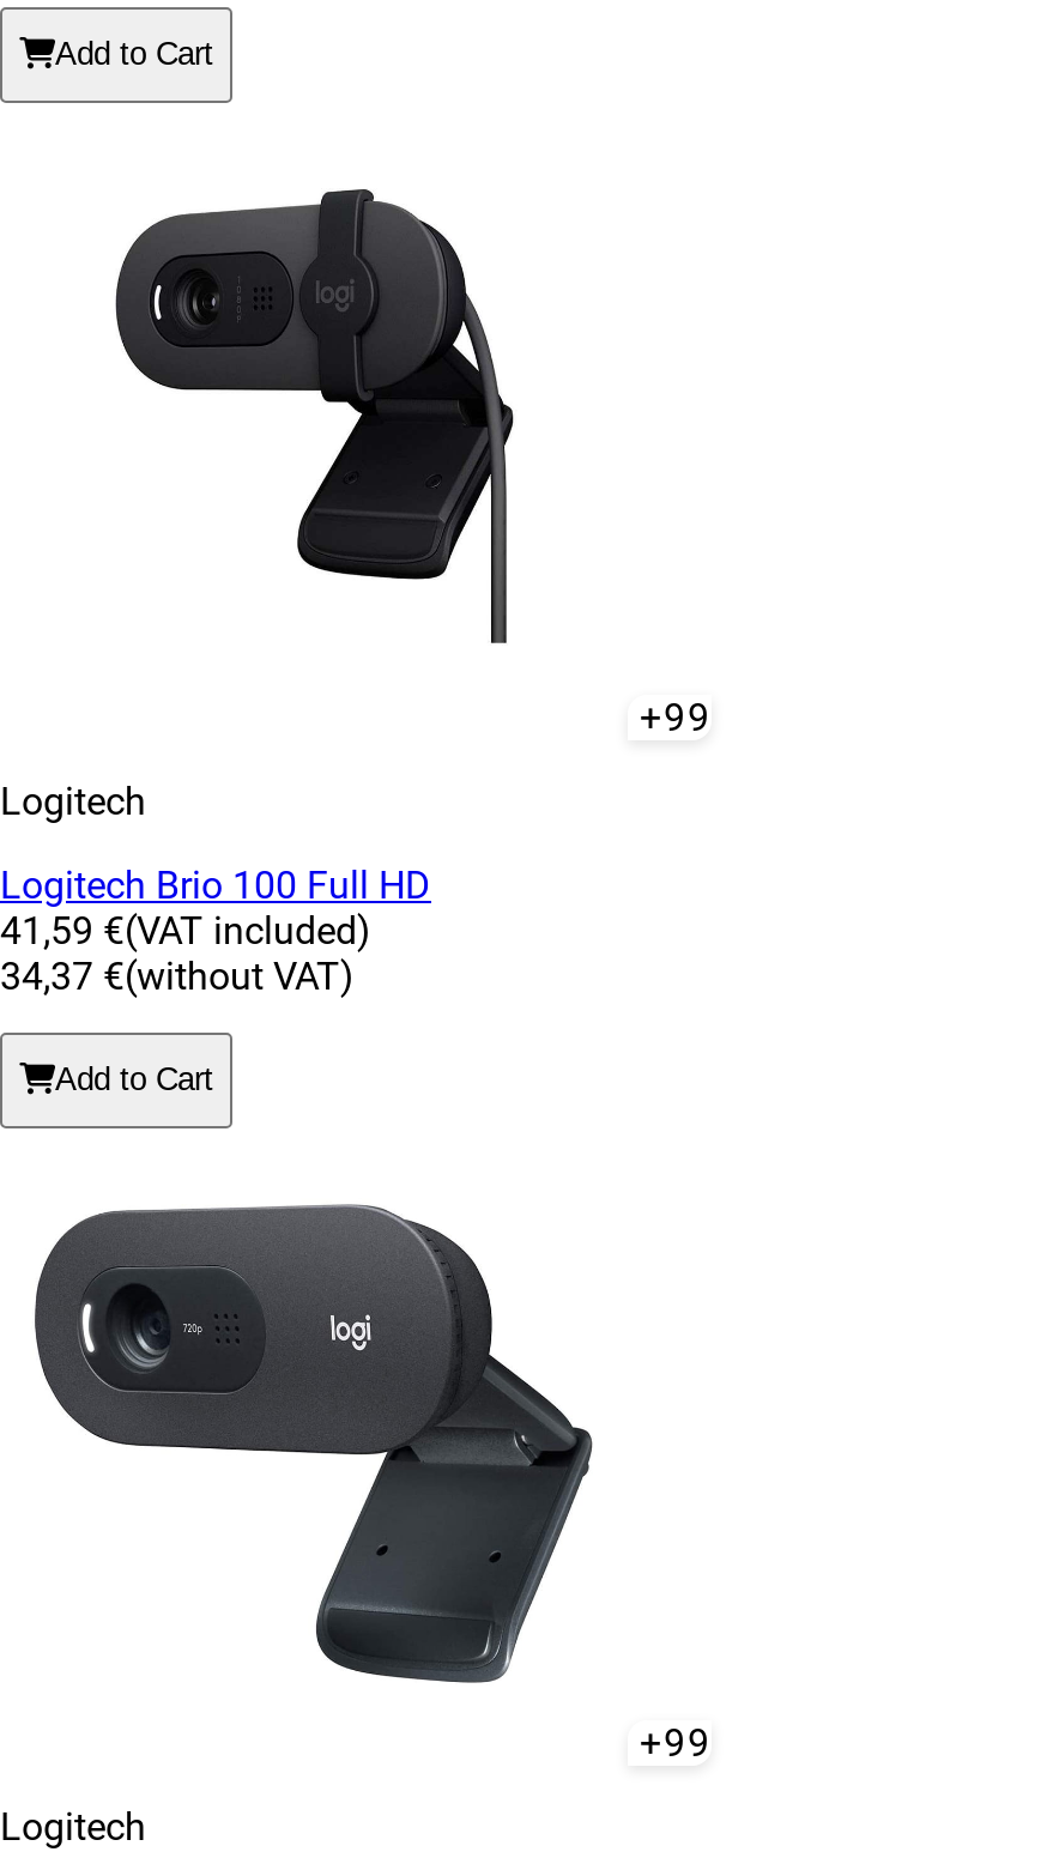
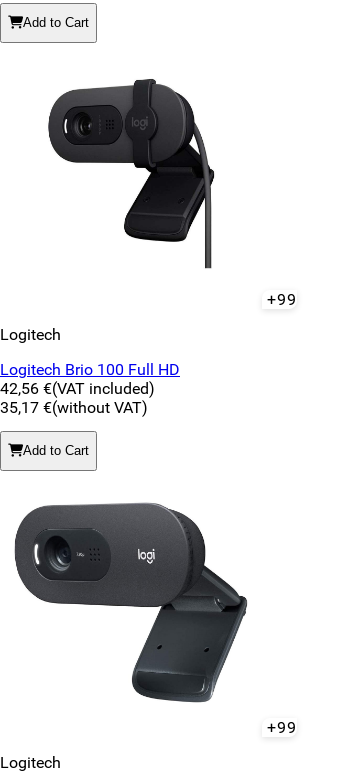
- 41,59 €(VAT included)
+ 42,56 €(VAT included)

- 34,37 €(without VAT)
+ 35,17 €(without VAT)
